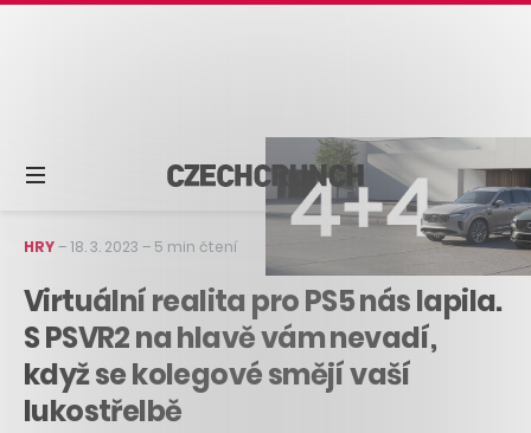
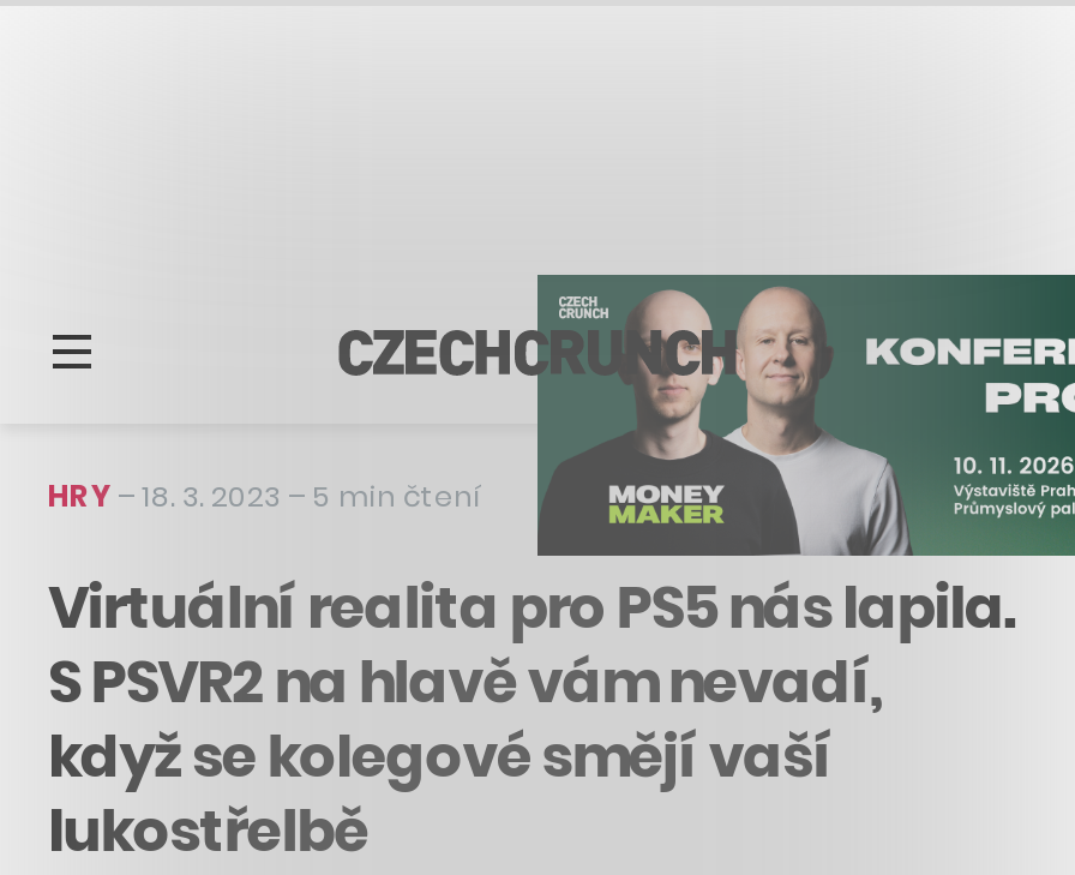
- [image]
+ [image]
